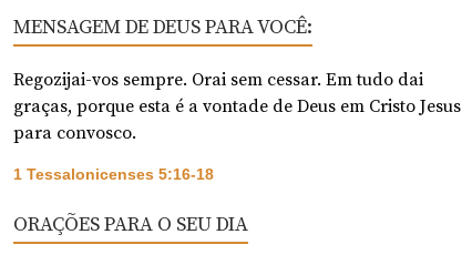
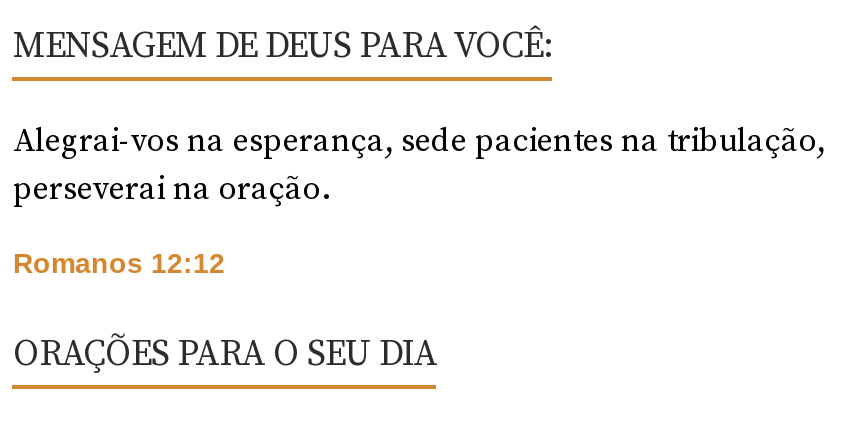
- Regozijai-vos sempre. Orai sem cessar. Em tudo dai
- graças, porque esta é a vontade de Deus em Cristo Jesus
- para convosco.
+ Alegrai-vos na esperança, sede pacientes na tribulação,
+ perseverai na oração.

- 1 Tessalonicenses 5:16-18
+ Romanos 12:12
